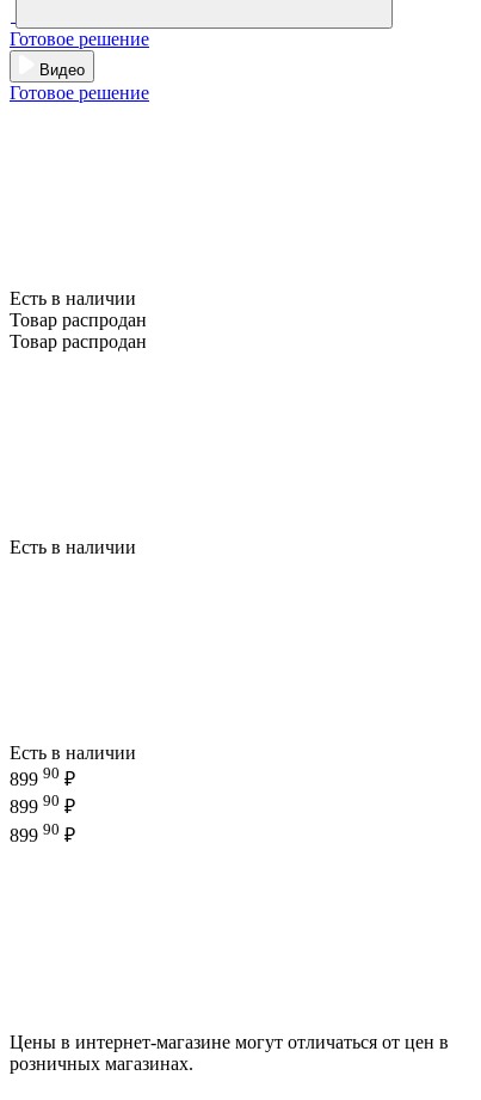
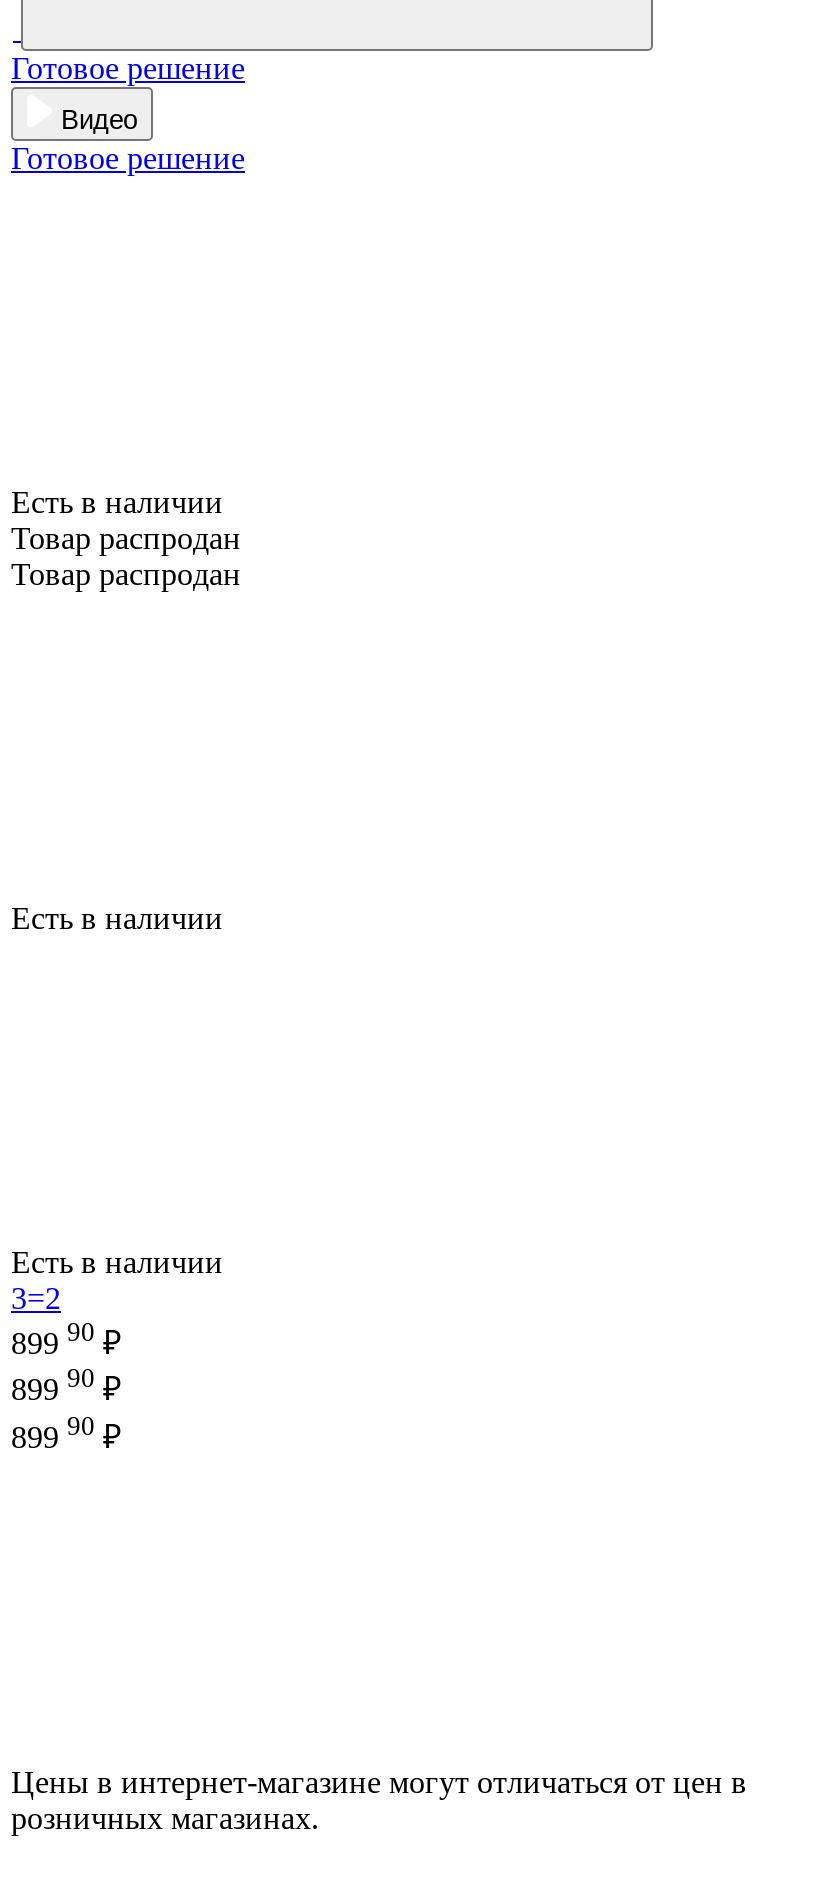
+ 3=2
